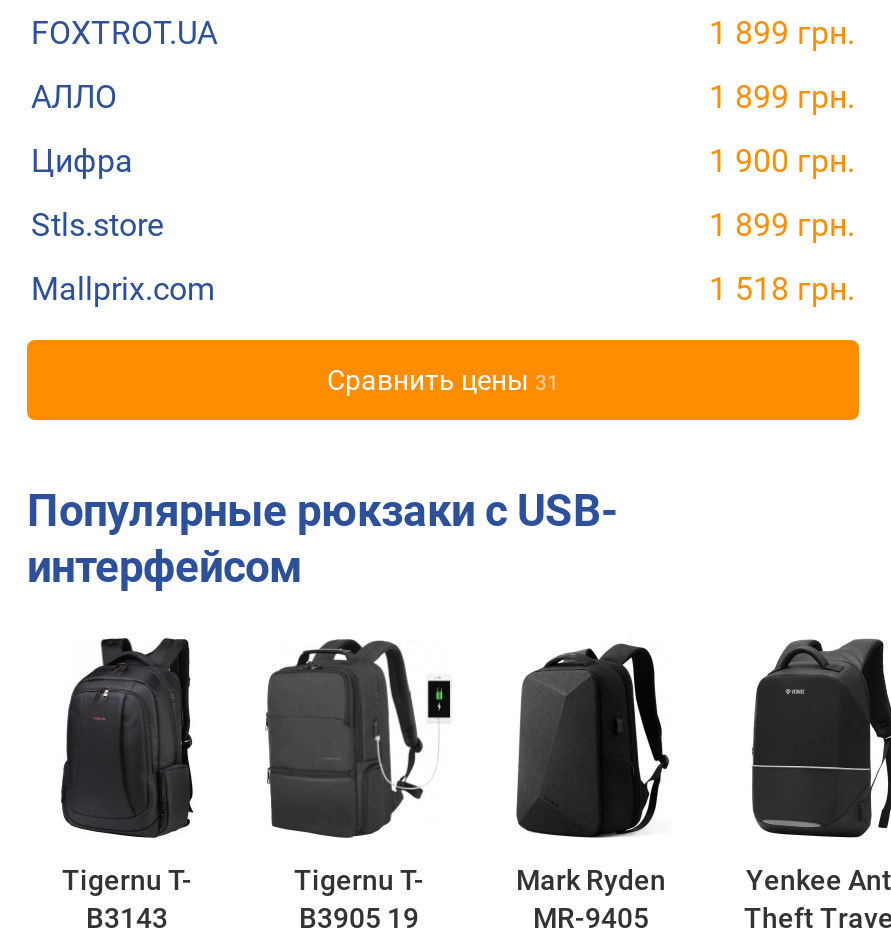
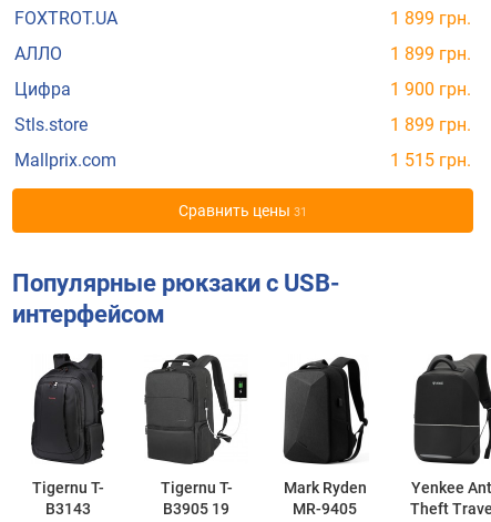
- 1 518 грн.
+ 1 515 грн.
